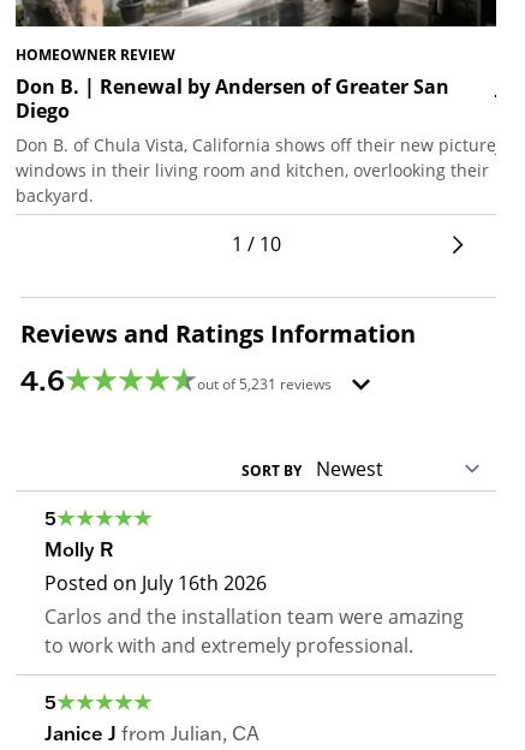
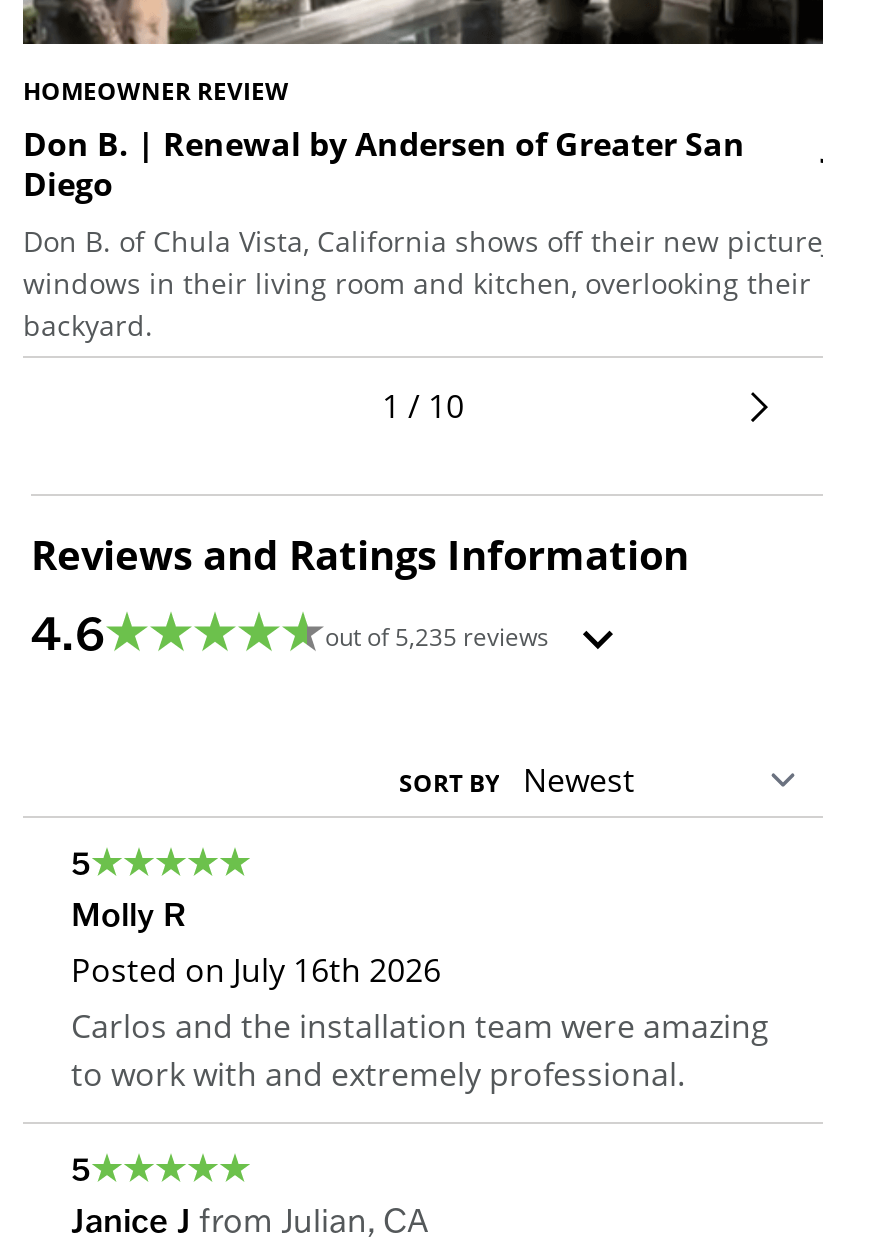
- out of 5,231 reviews
+ out of 5,235 reviews
